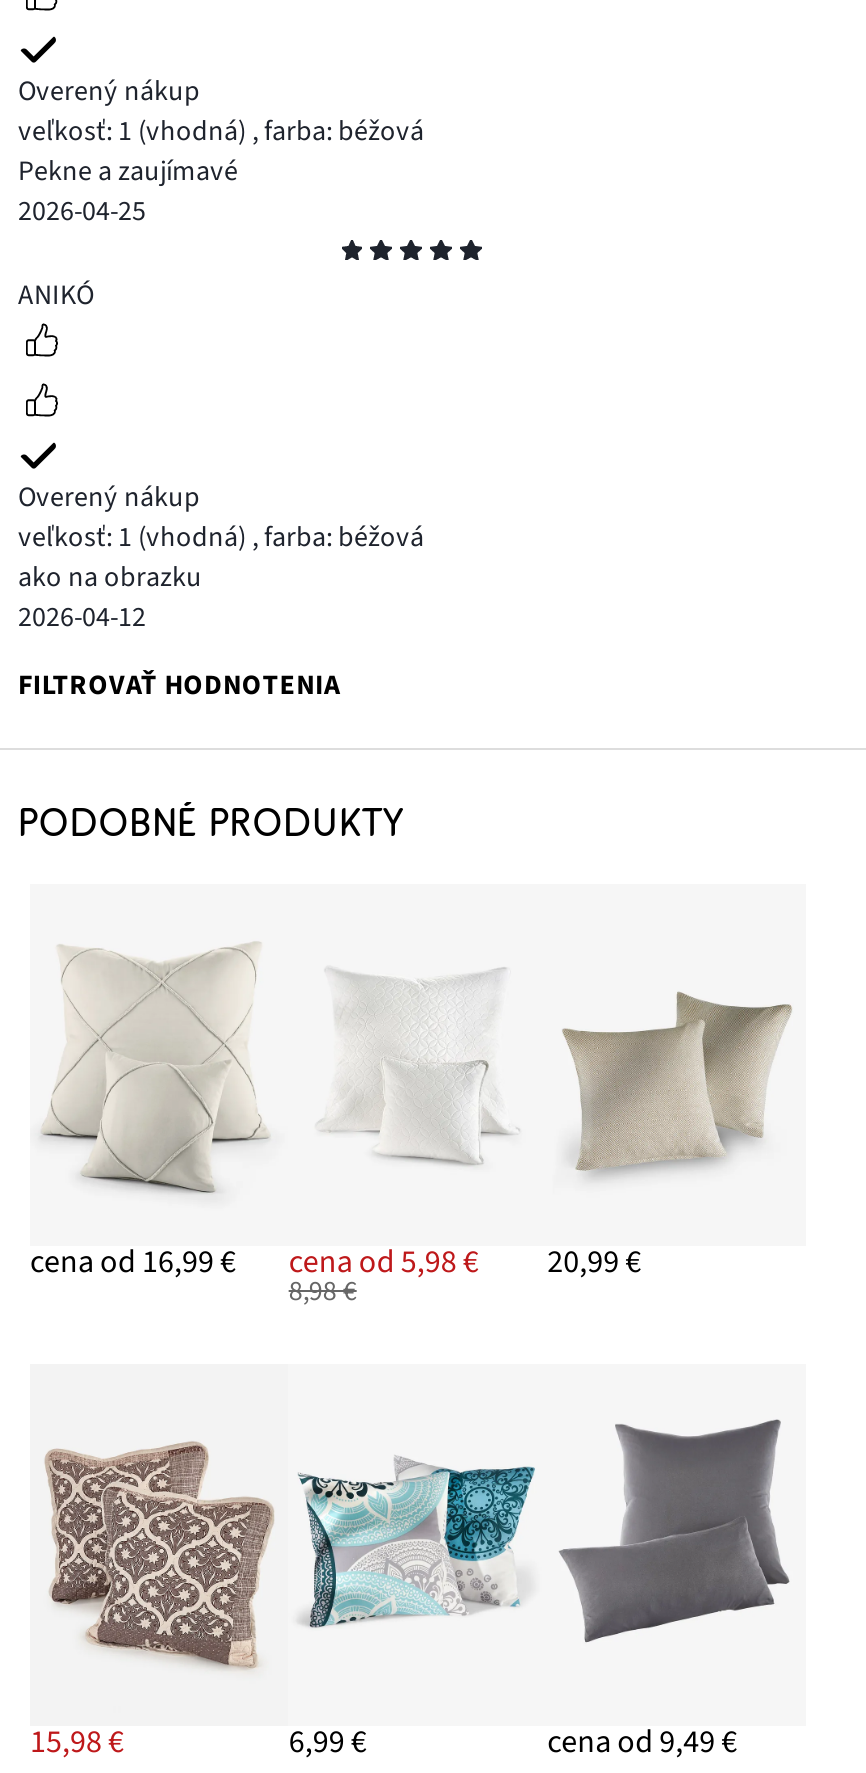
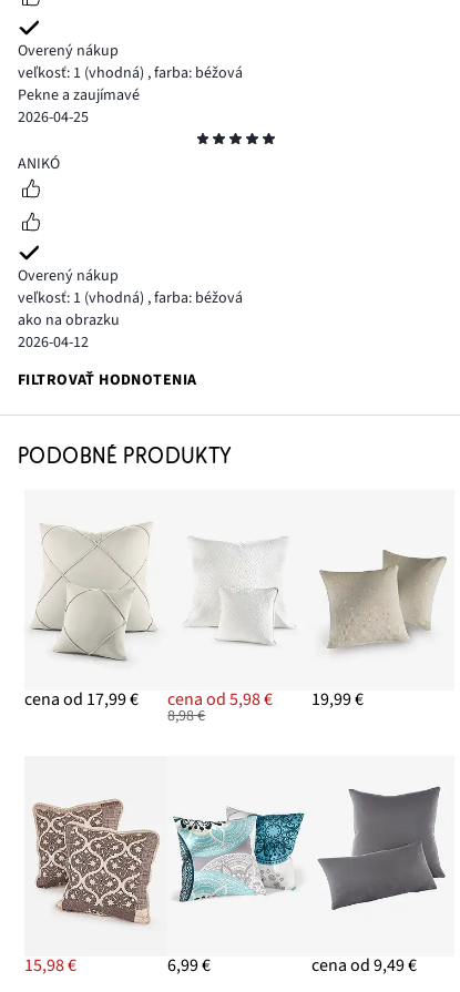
- cena od 16,99 €
+ cena od 17,99 €

- 20,99 €
+ 19,99 €
